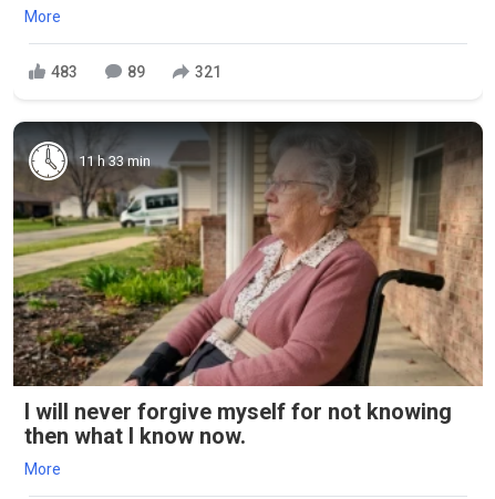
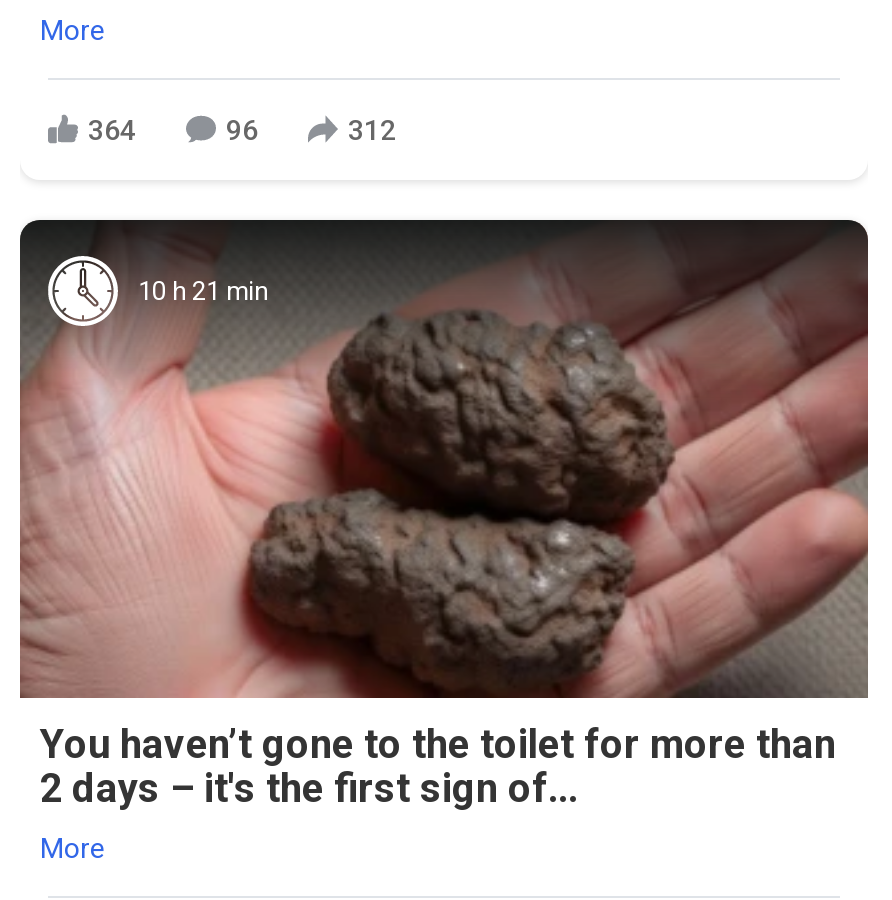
- 483
- 89
- 321
+ 364
+ 96
+ 312

- [image]
- 11 h 33 min
+ [image]
+ 10 h 21 min

- I will never forgive myself for not knowing
- then what I know now.
+ You haven’t gone to the toilet for more than
+ 2 days – it's the first sign of...
